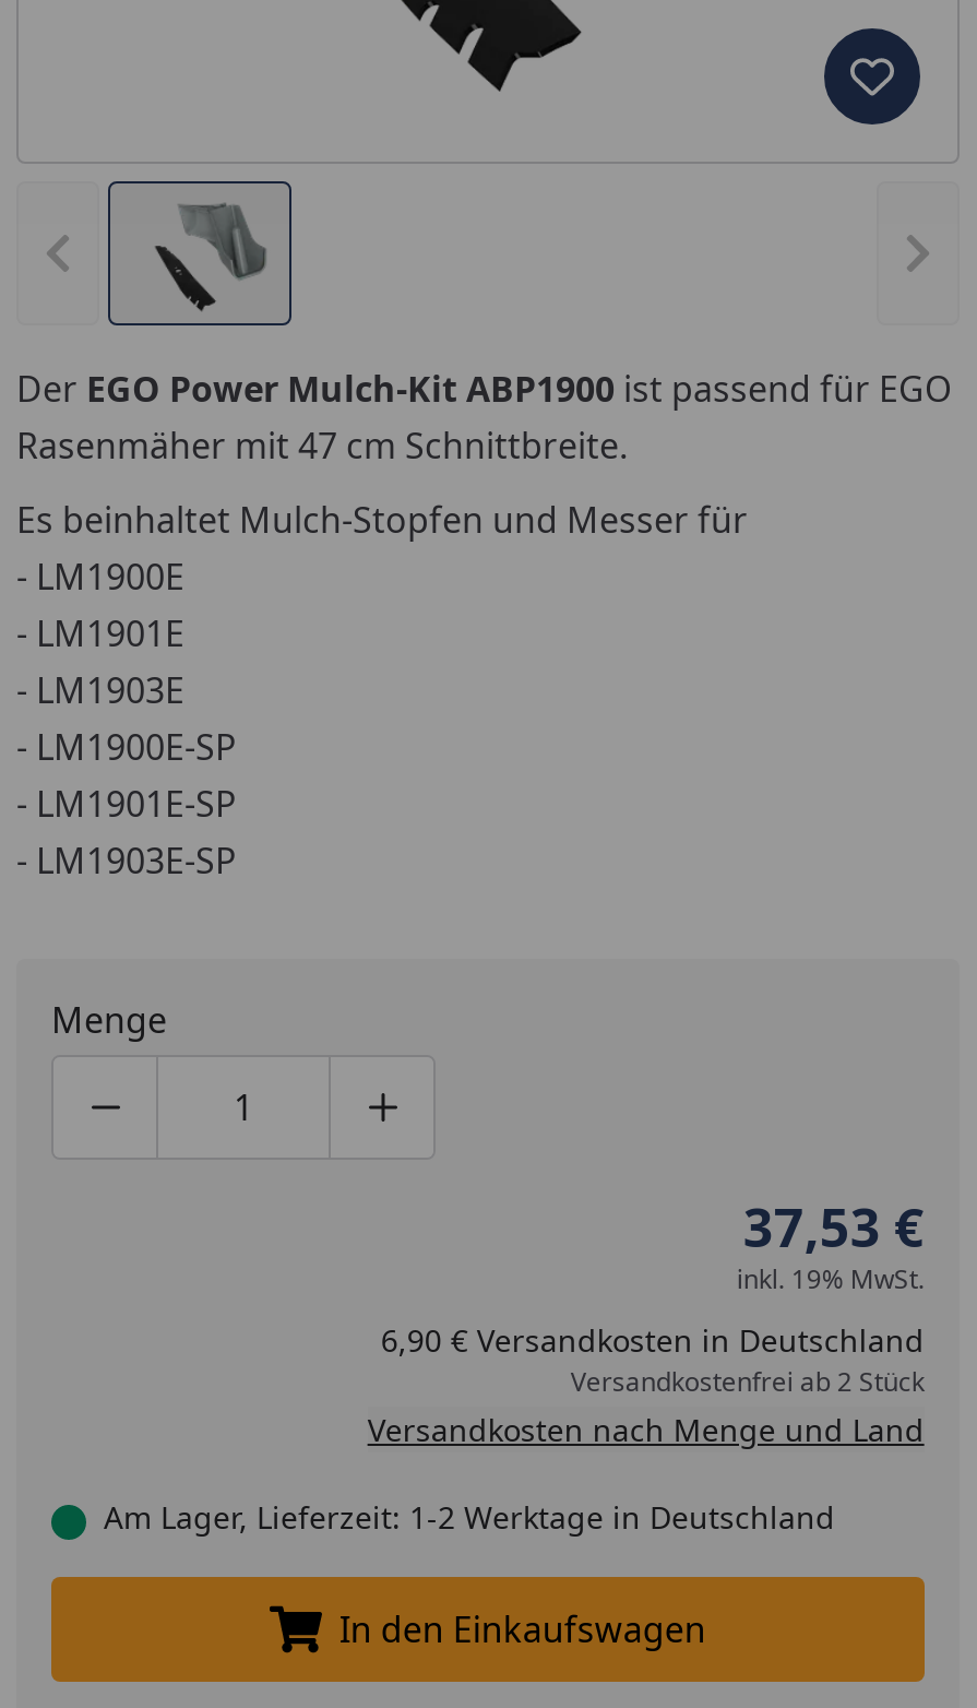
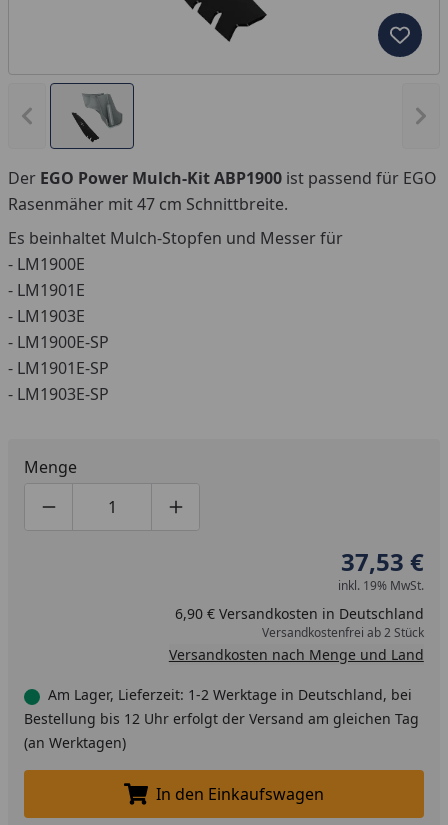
- Am Lager, Lieferzeit: 1-2 Werktage in Deutschland
+ Am Lager, Lieferzeit: 1-2 Werktage in Deutschland, bei
+ Bestellung bis 12 Uhr erfolgt der Versand am gleichen Tag
+ (an Werktagen)
